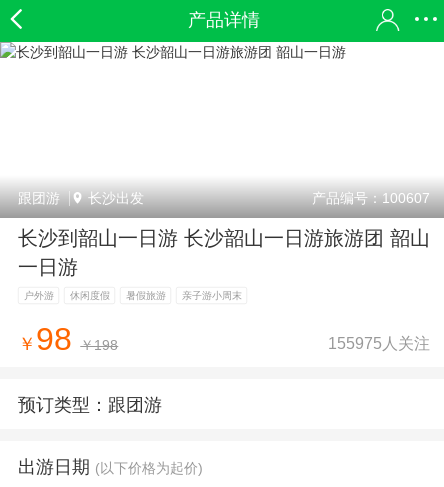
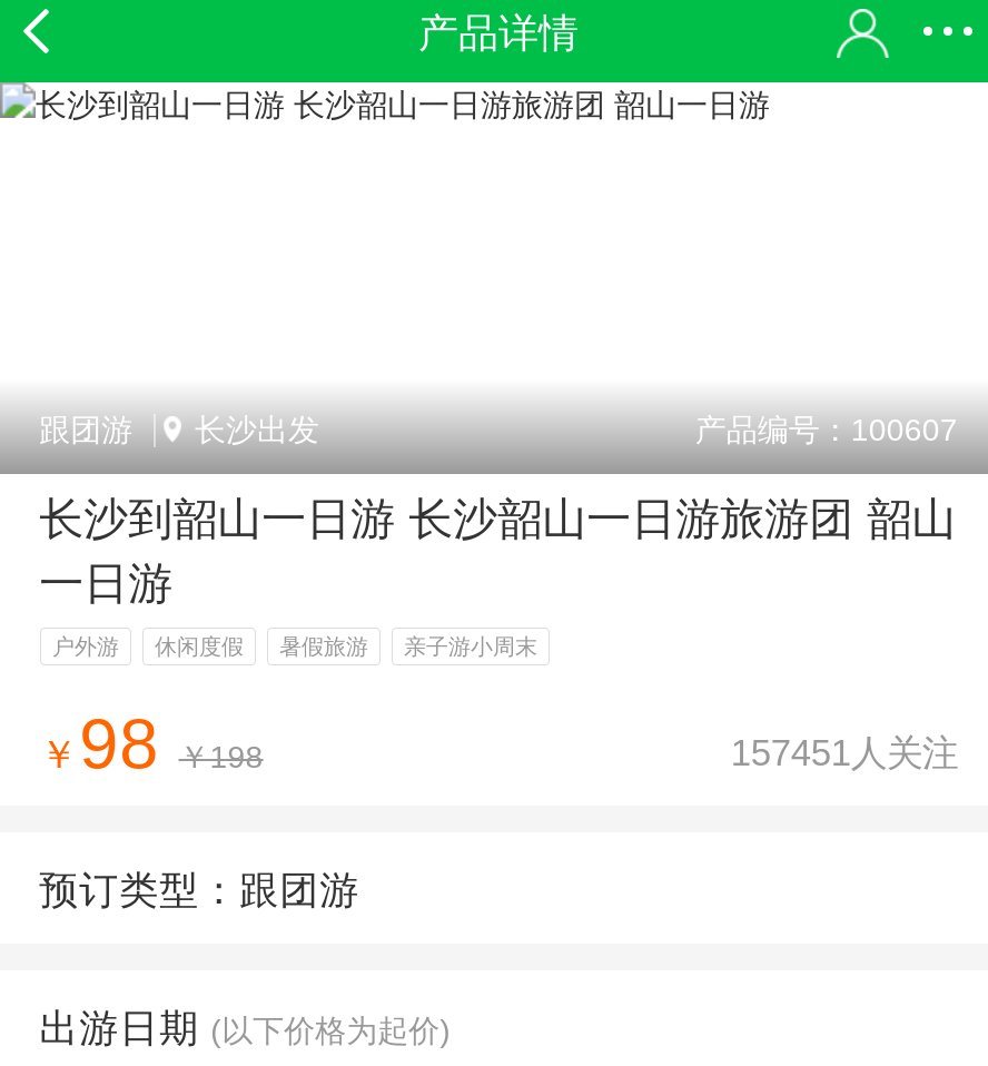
- 155975人关注
+ 157451人关注
